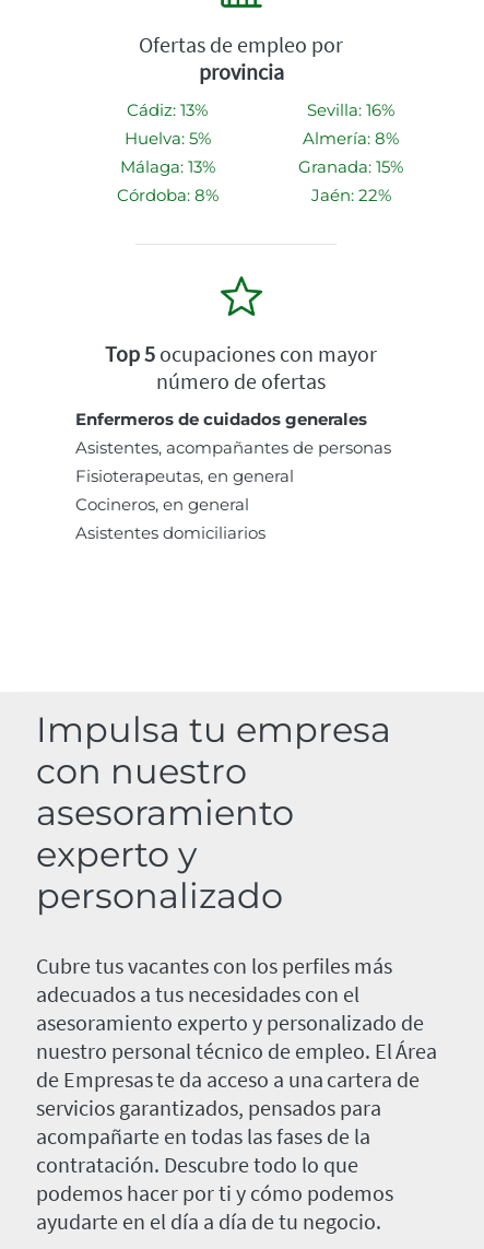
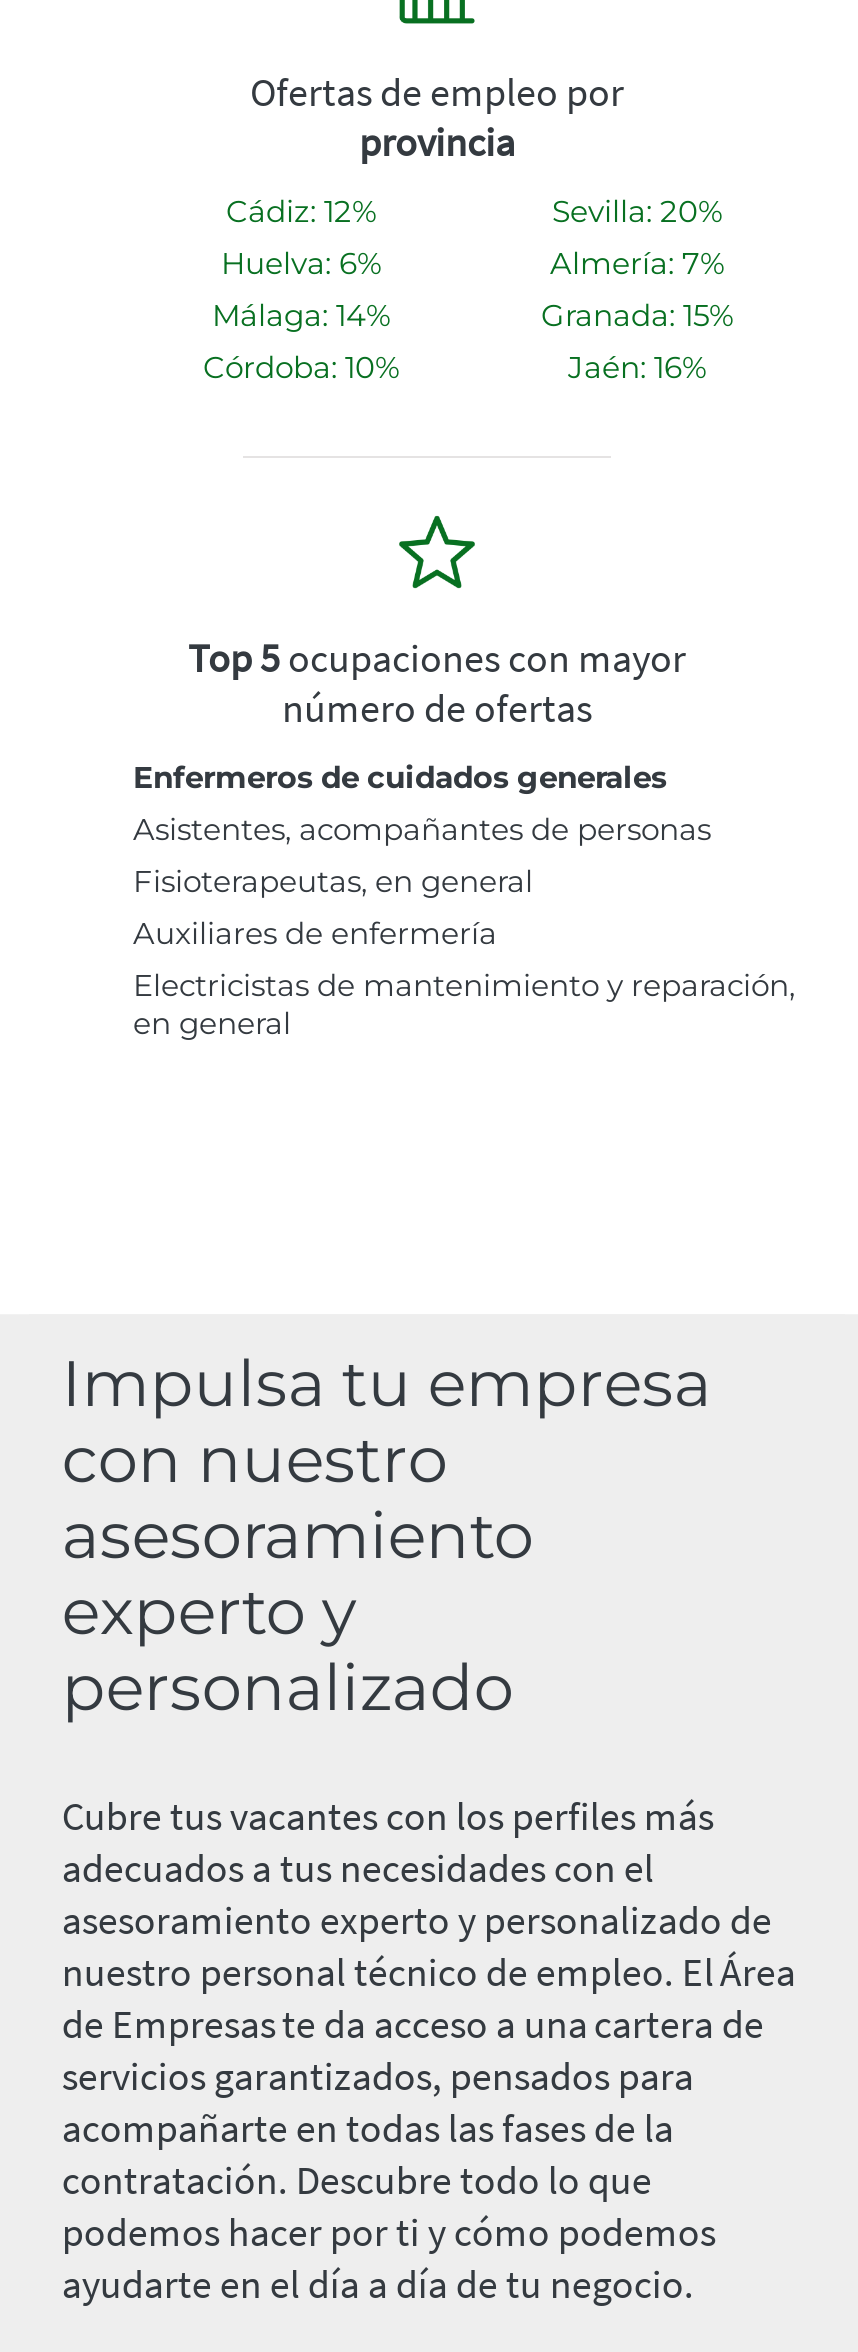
- Cádiz: 13%
+ Cádiz: 12%

- Sevilla: 16%
+ Sevilla: 20%

- Huelva: 5%
+ Huelva: 6%

- Almería: 8%
+ Almería: 7%

- Málaga: 13%
+ Málaga: 14%

- Córdoba: 8%
+ Córdoba: 10%

- Jaén: 22%
+ Jaén: 16%

- Cocineros, en general
- Asistentes domiciliarios
+ Auxiliares de enfermería
+ Electricistas de mantenimiento y reparación,
+ en general
